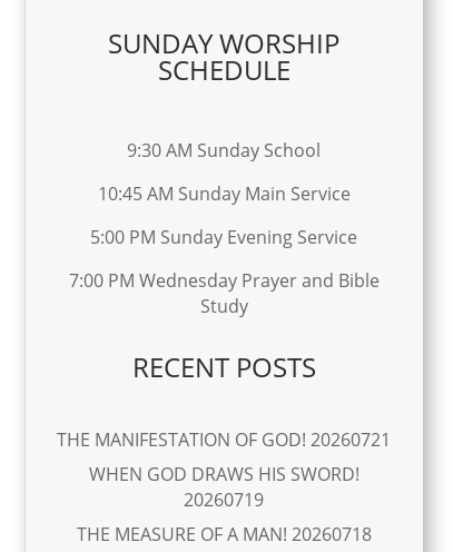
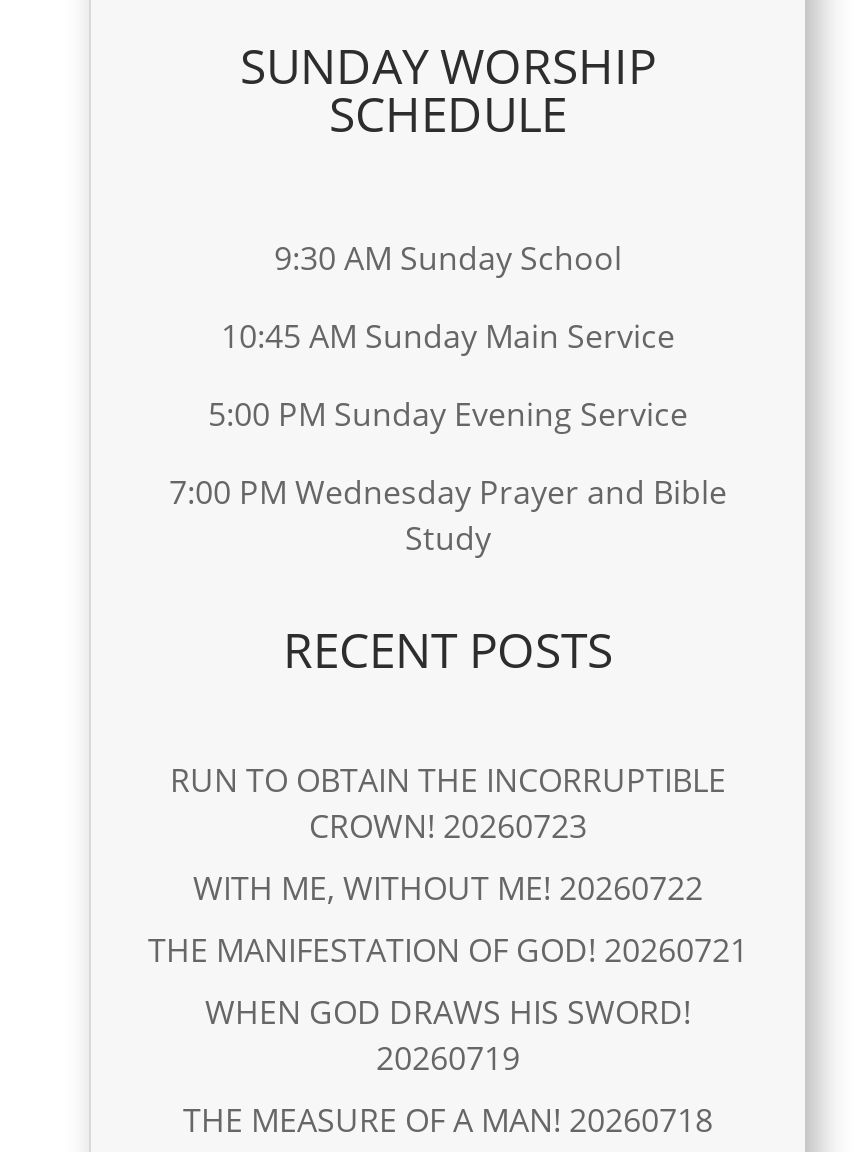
+ RUN TO OBTAIN THE INCORRUPTIBLE
+ CROWN! 20260723
+ WITH ME, WITHOUT ME! 20260722
